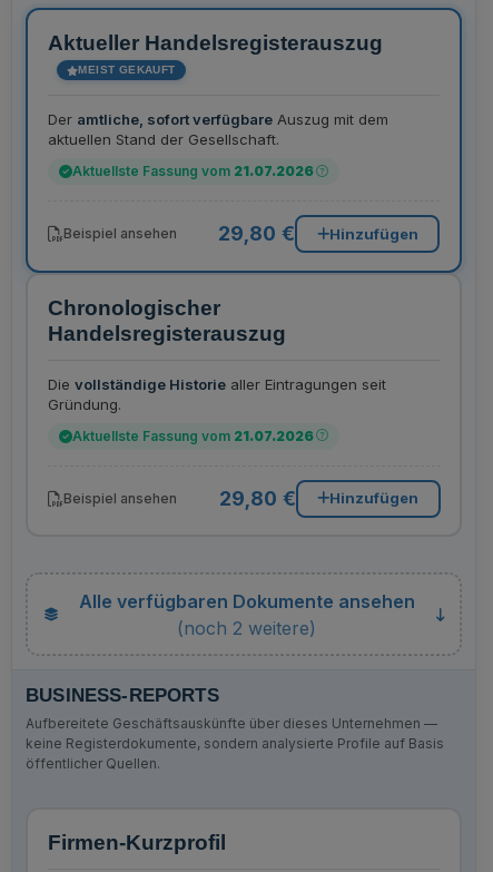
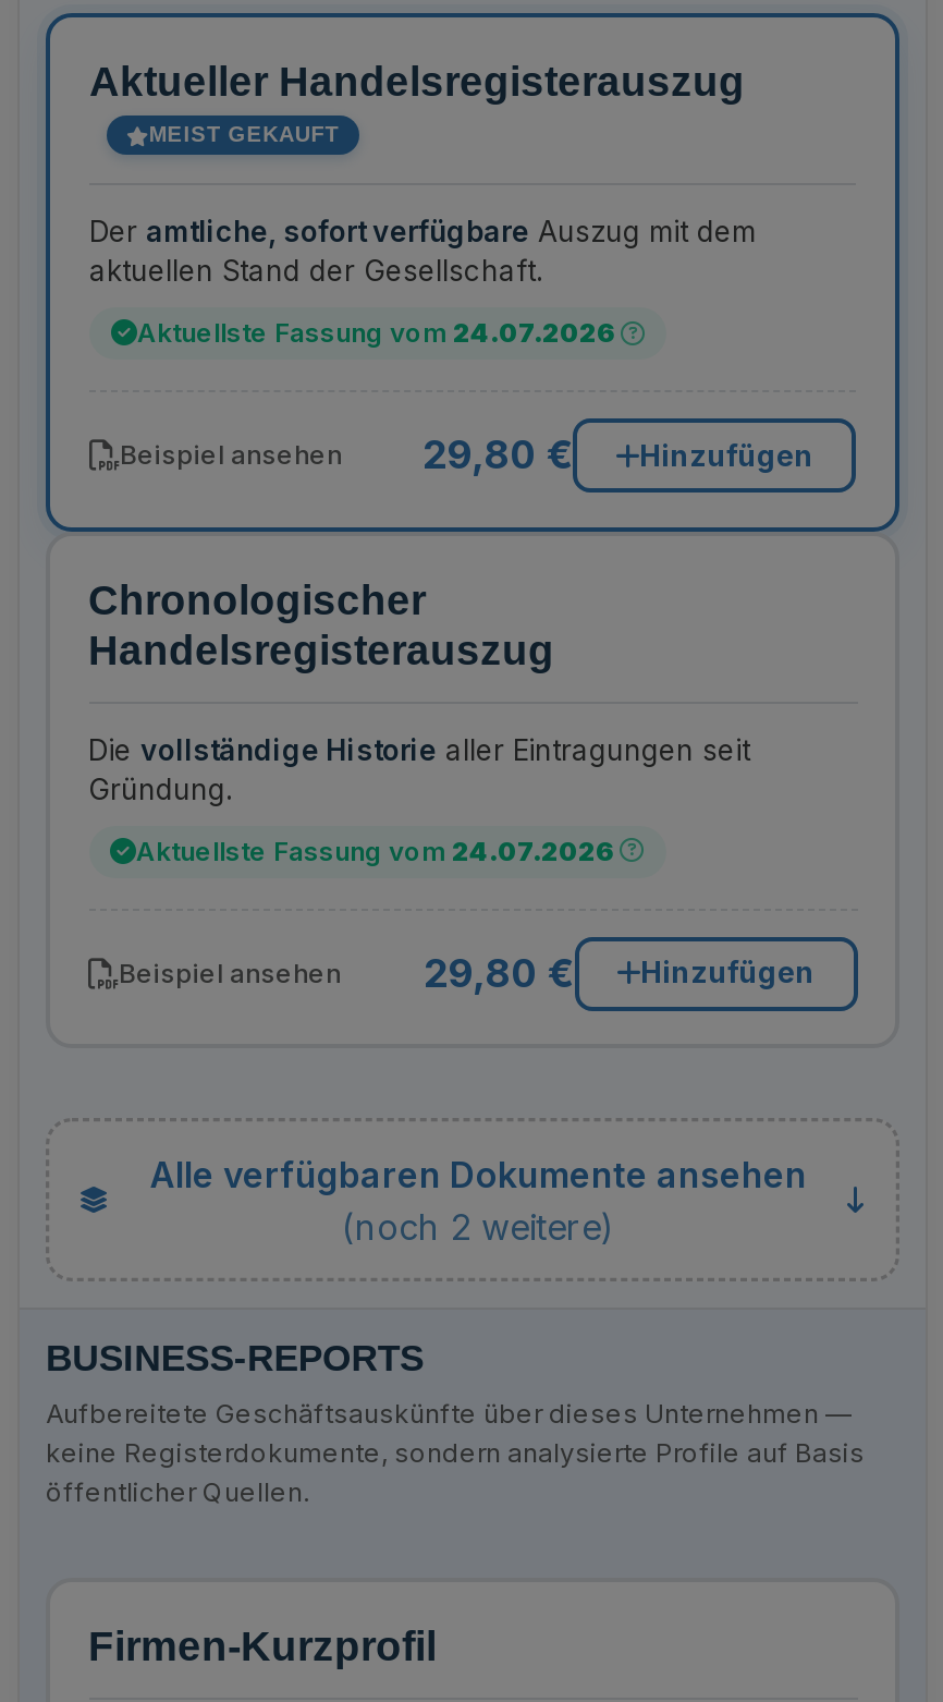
- Aktuellste Fassung vom 21.07.2026
+ Aktuellste Fassung vom 24.07.2026

- Aktuellste Fassung vom 21.07.2026
+ Aktuellste Fassung vom 24.07.2026
